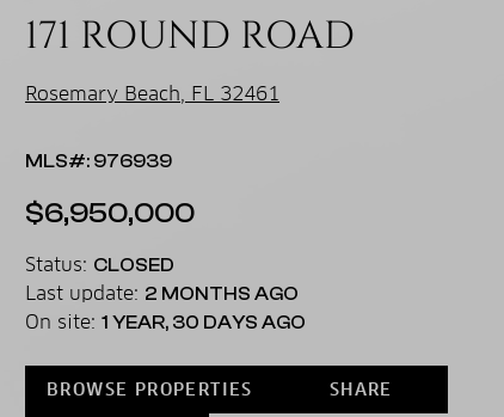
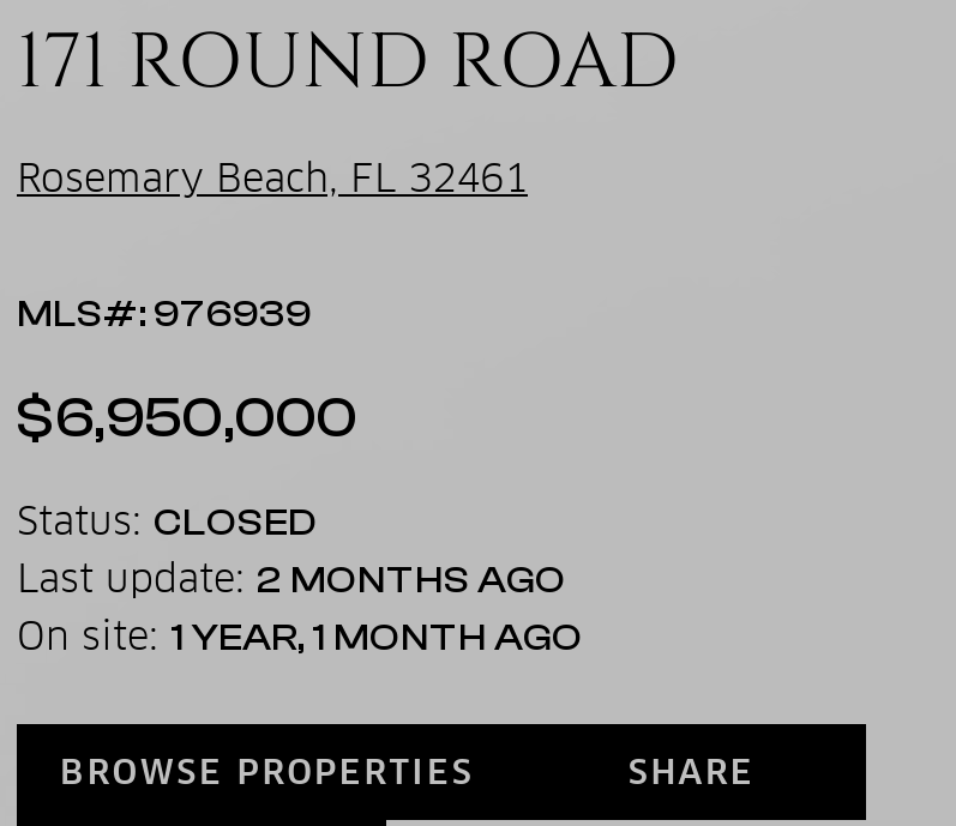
- On site: 1 YEAR, 30 DAYS AGO
+ On site: 1 YEAR, 1 MONTH AGO
